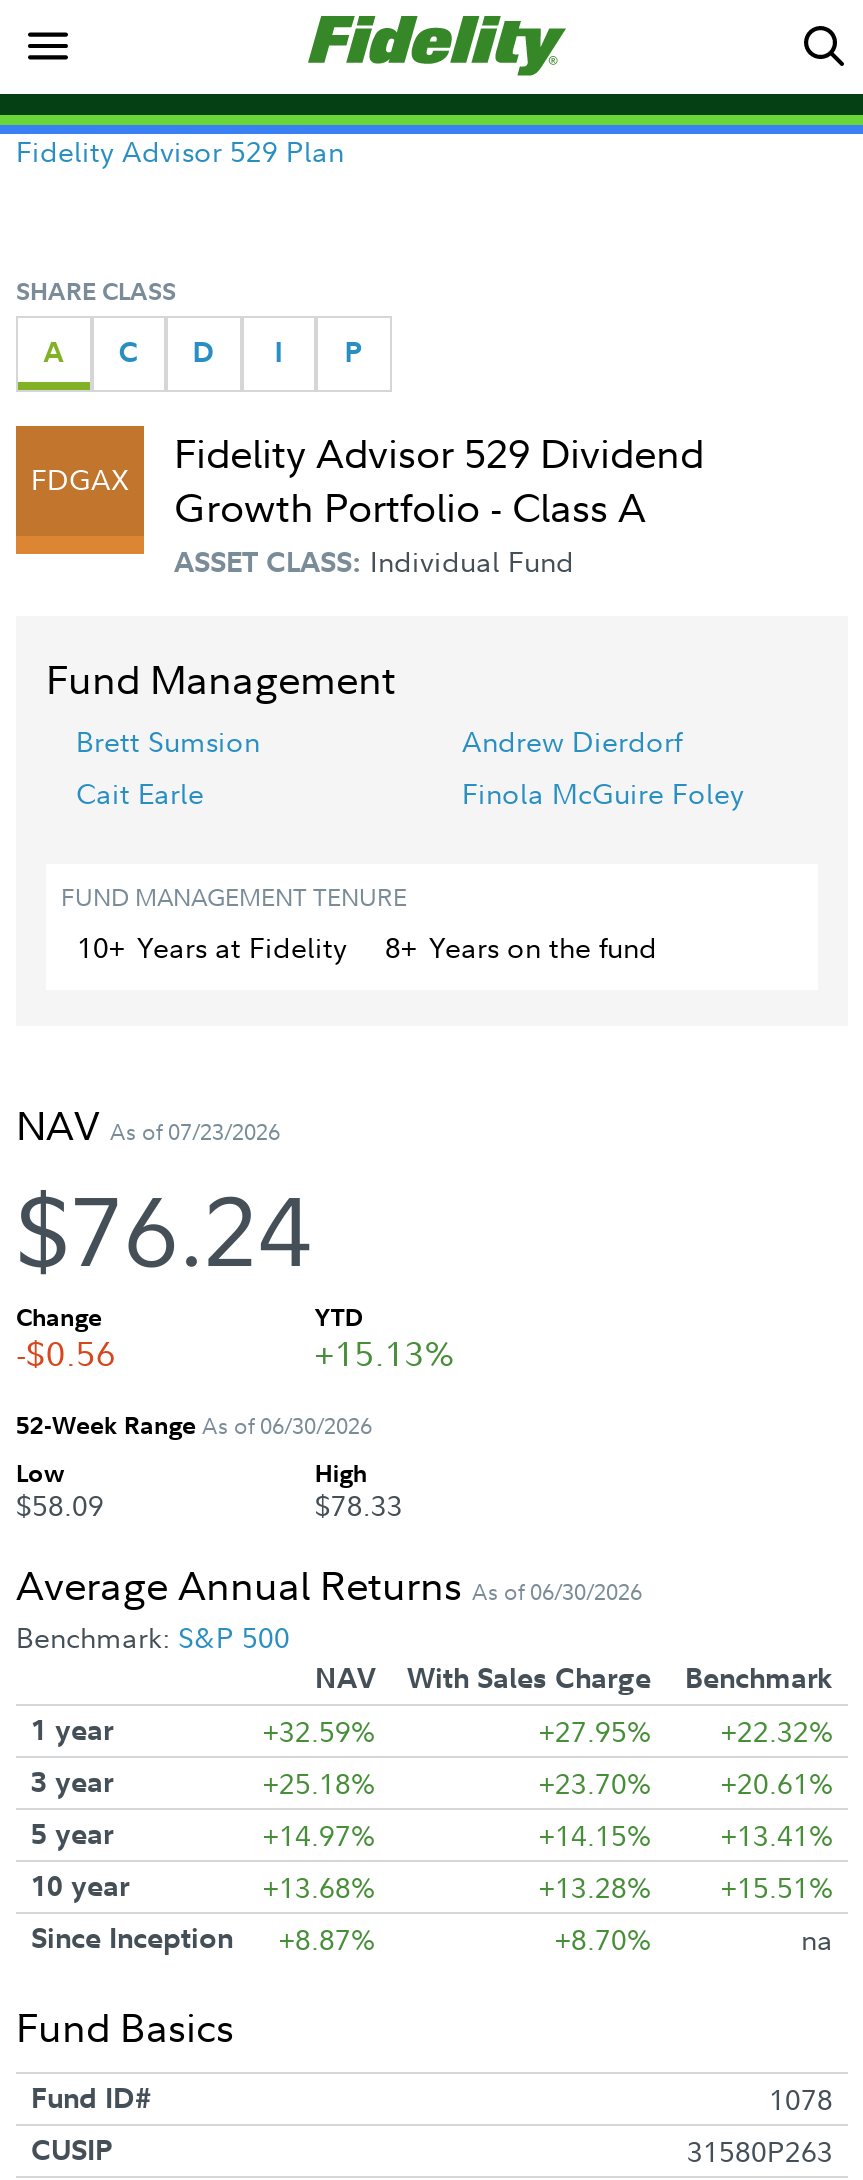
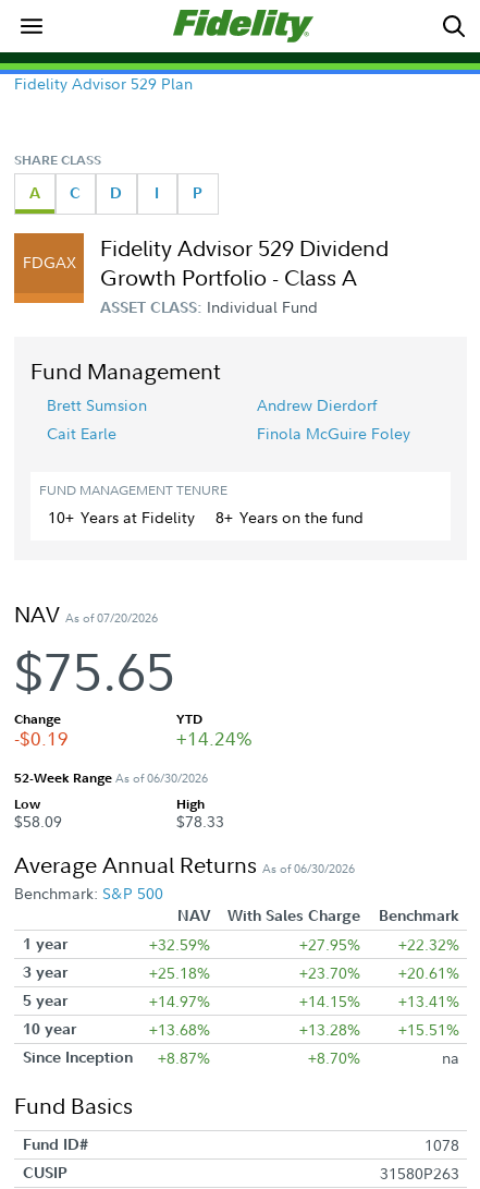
- NAV As of 07/23/2026
+ NAV As of 07/20/2026

- $76.24
+ $75.65

- -$0.56
+ -$0.19

- +15.13%
+ +14.24%
